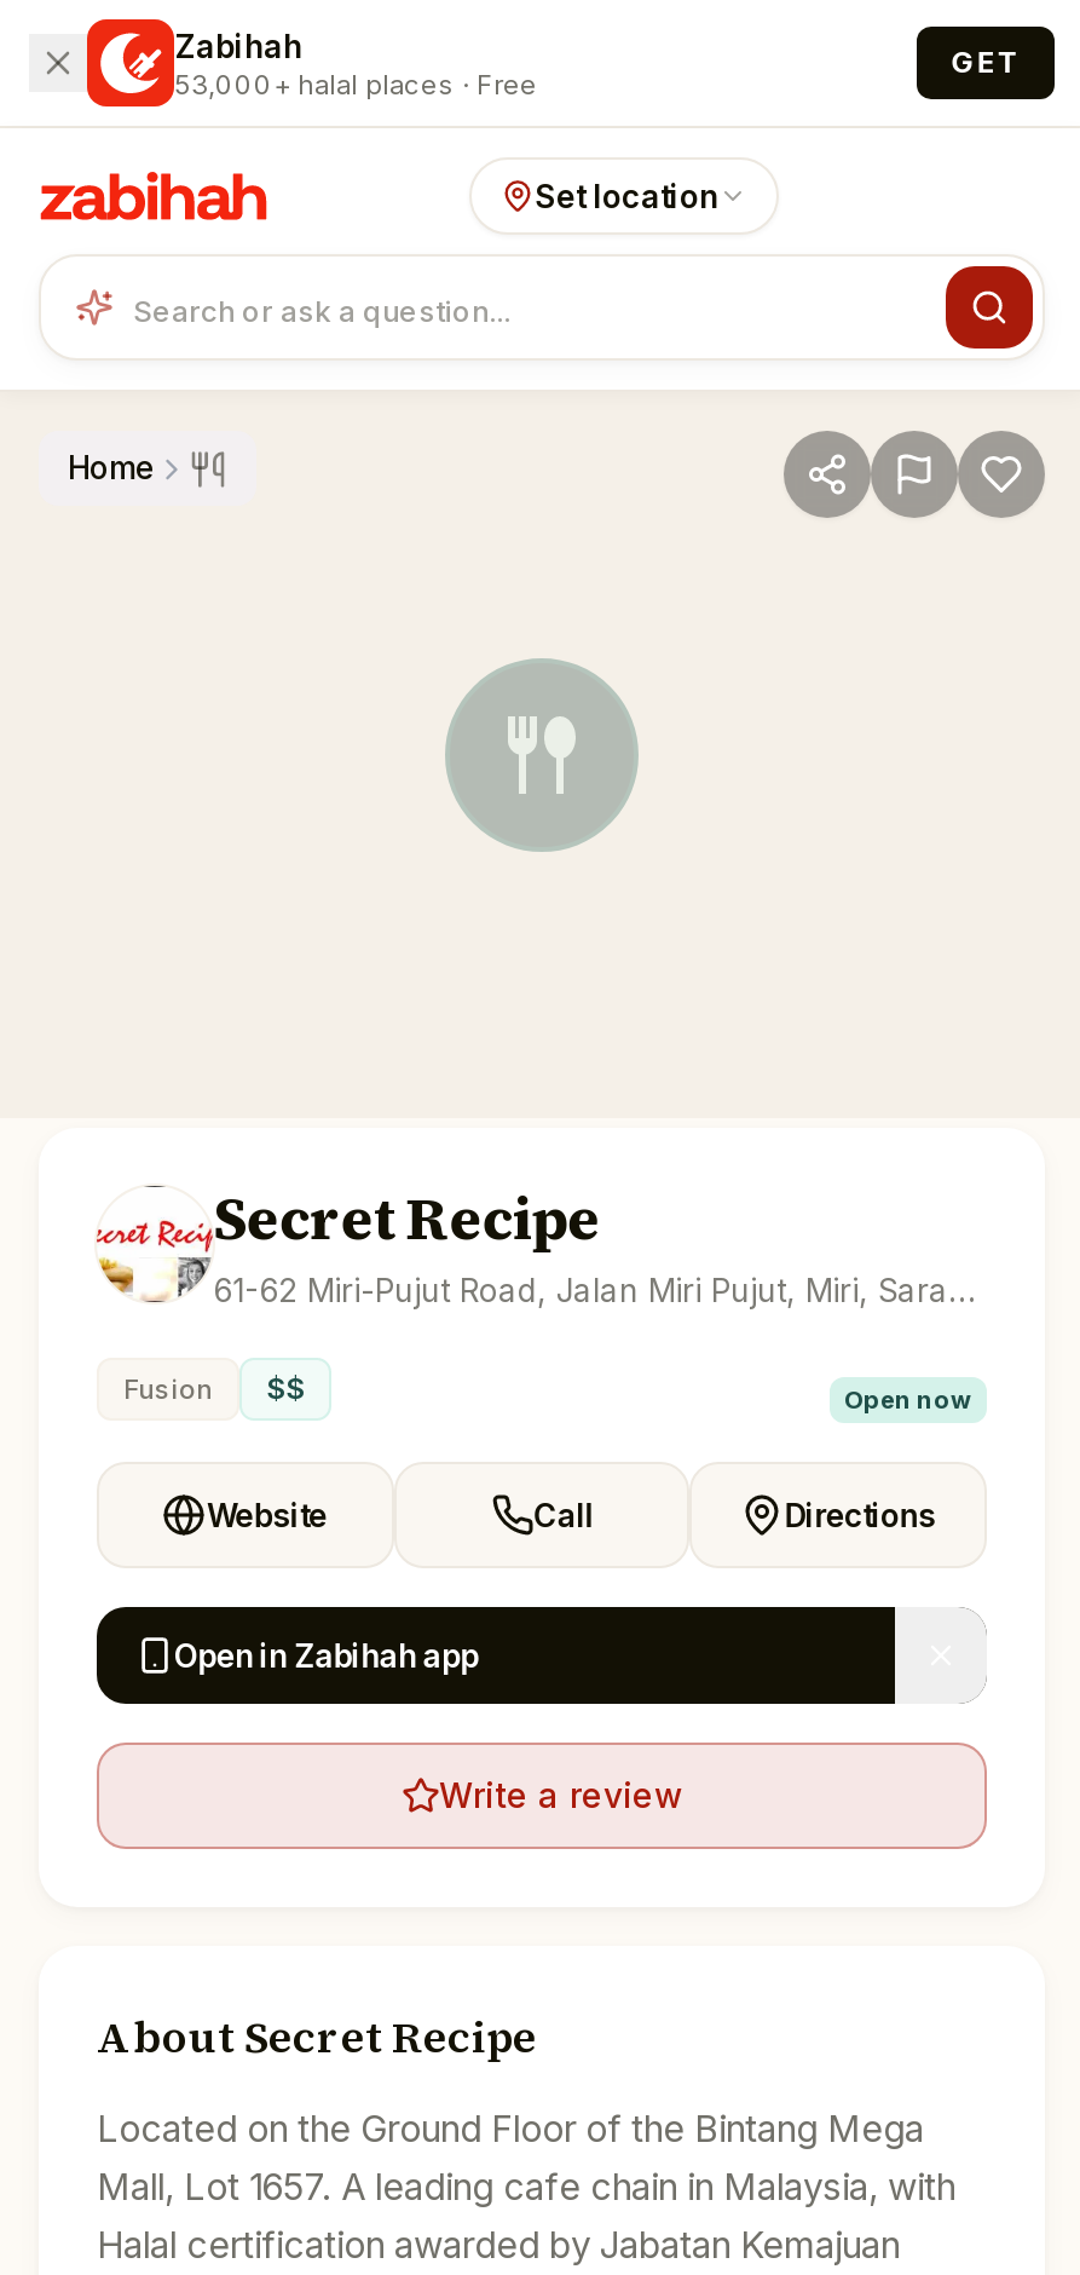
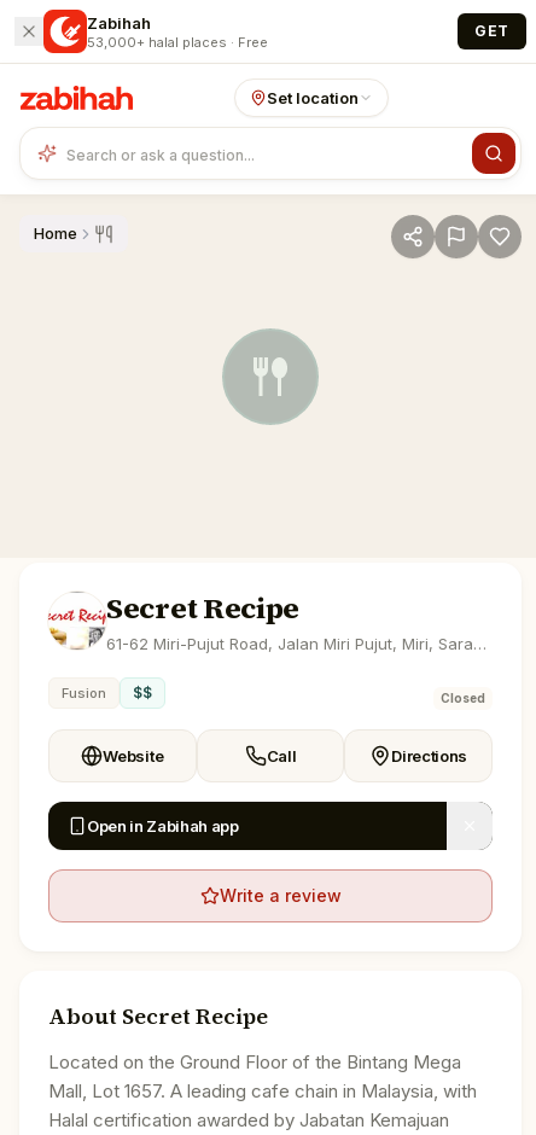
- Open now
+ Closed
